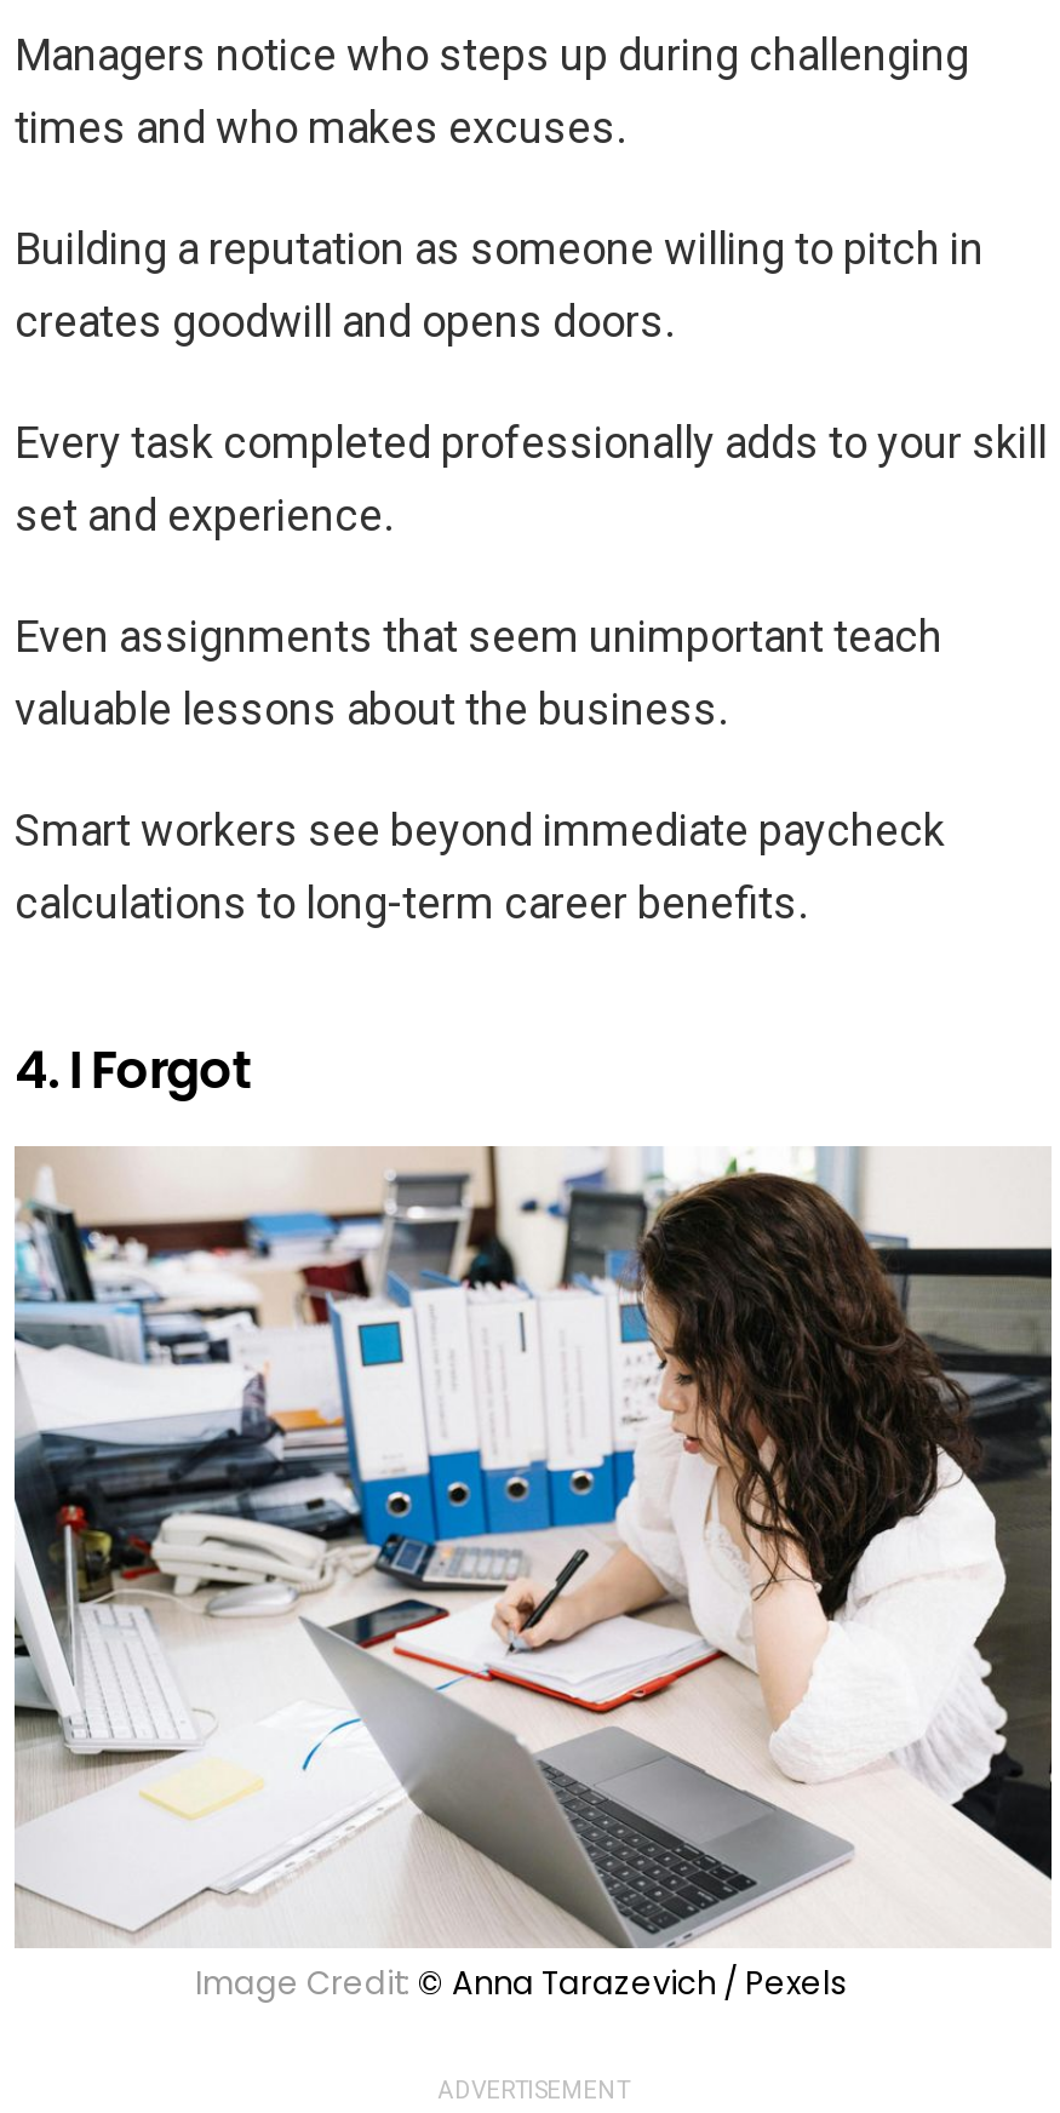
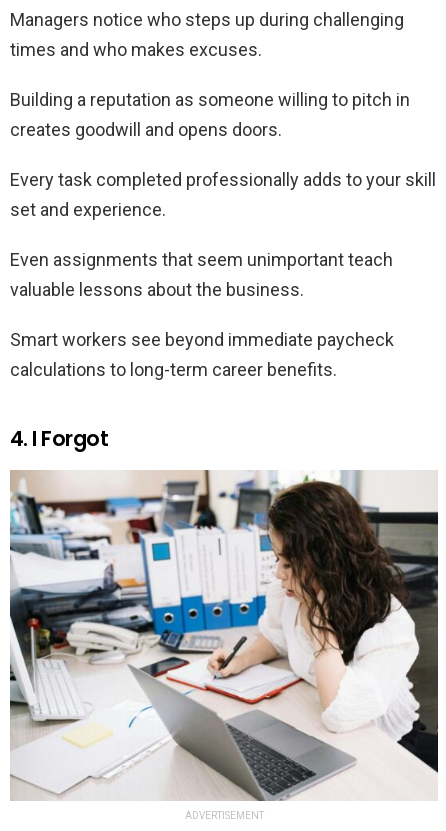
- Image Credit: © Anna Tarazevich / Pexels
